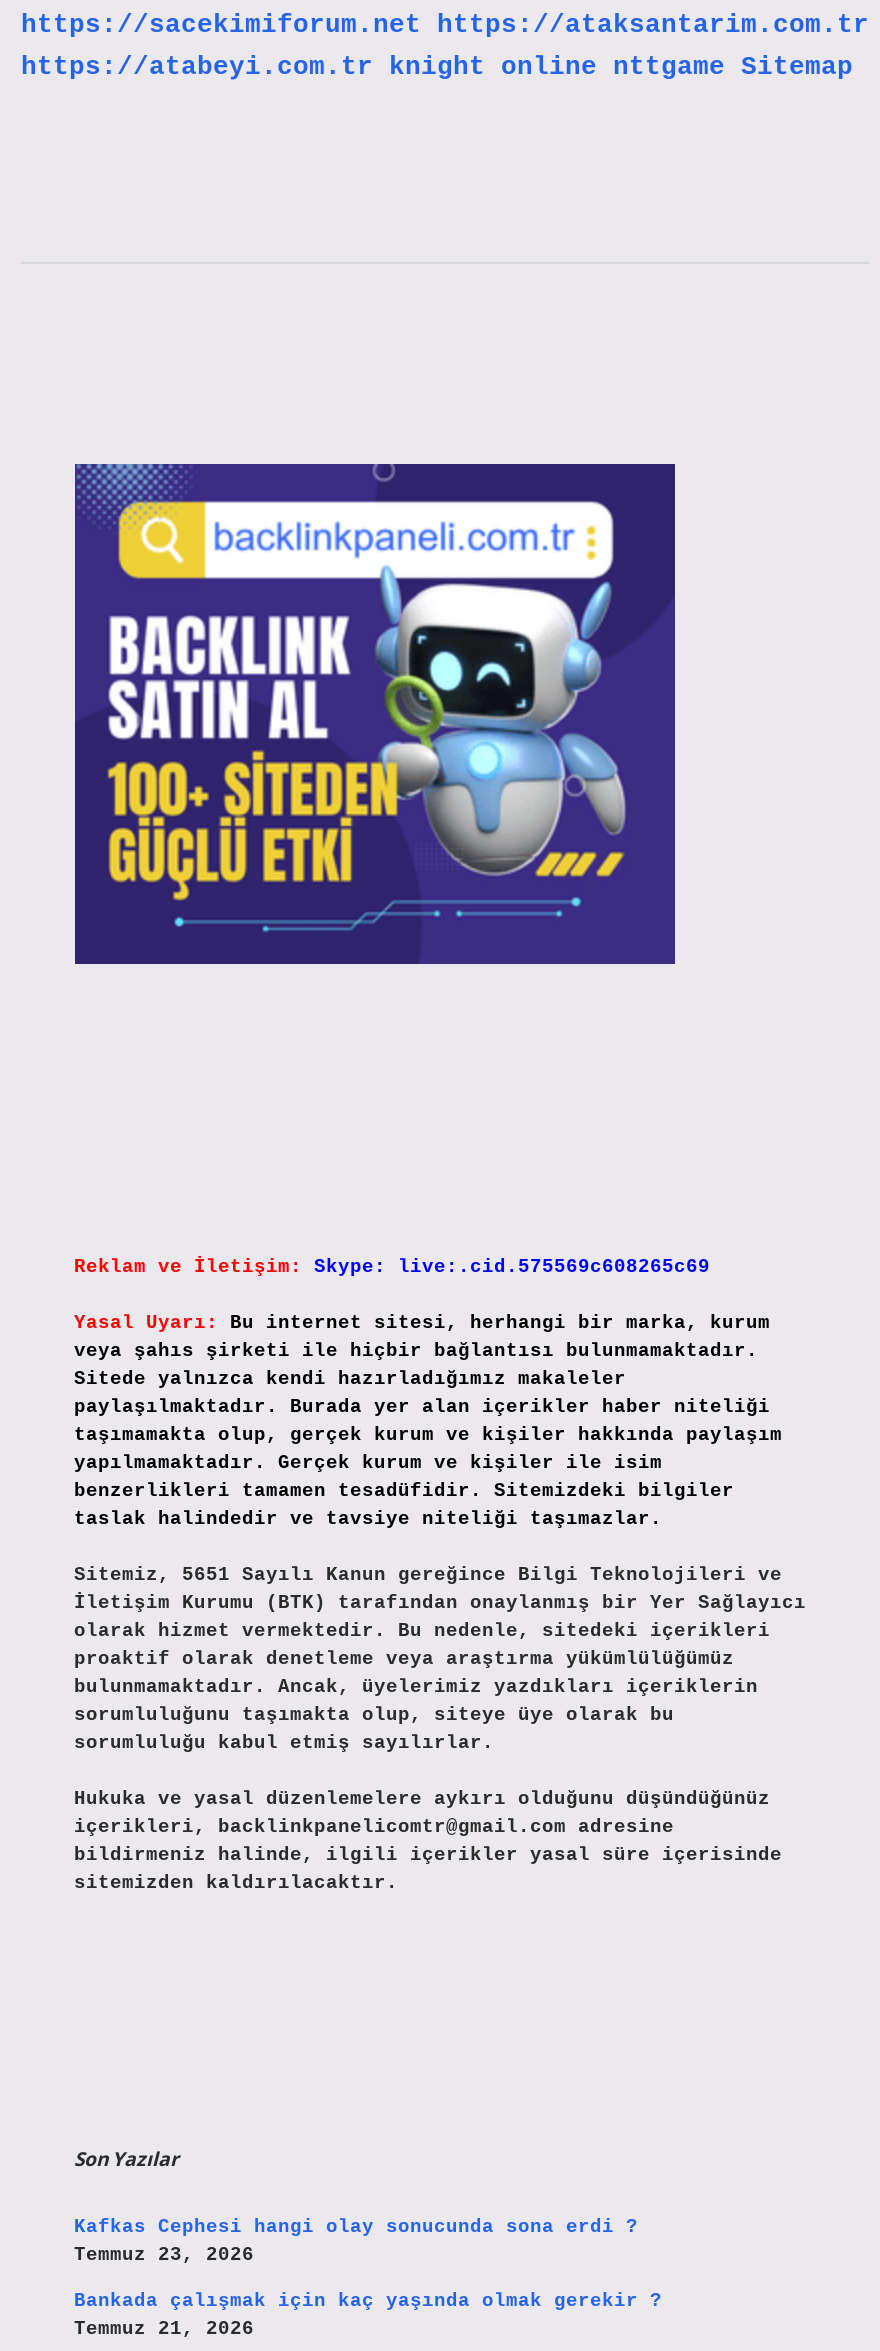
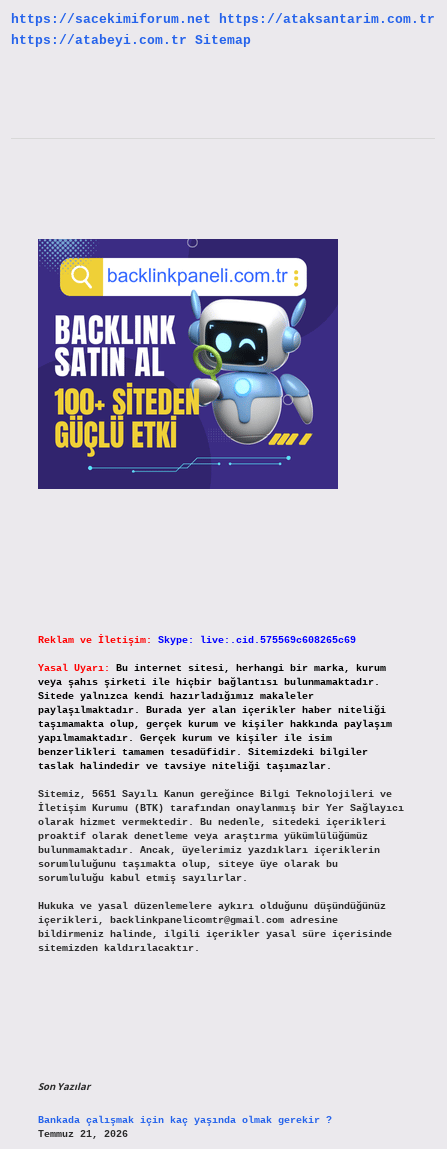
- https://atabeyi.com.tr knight online nttgame Sitemap
+ https://atabeyi.com.tr Sitemap

- Kafkas Cephesi hangi olay sonucunda sona erdi ?
- Temmuz 23, 2026
